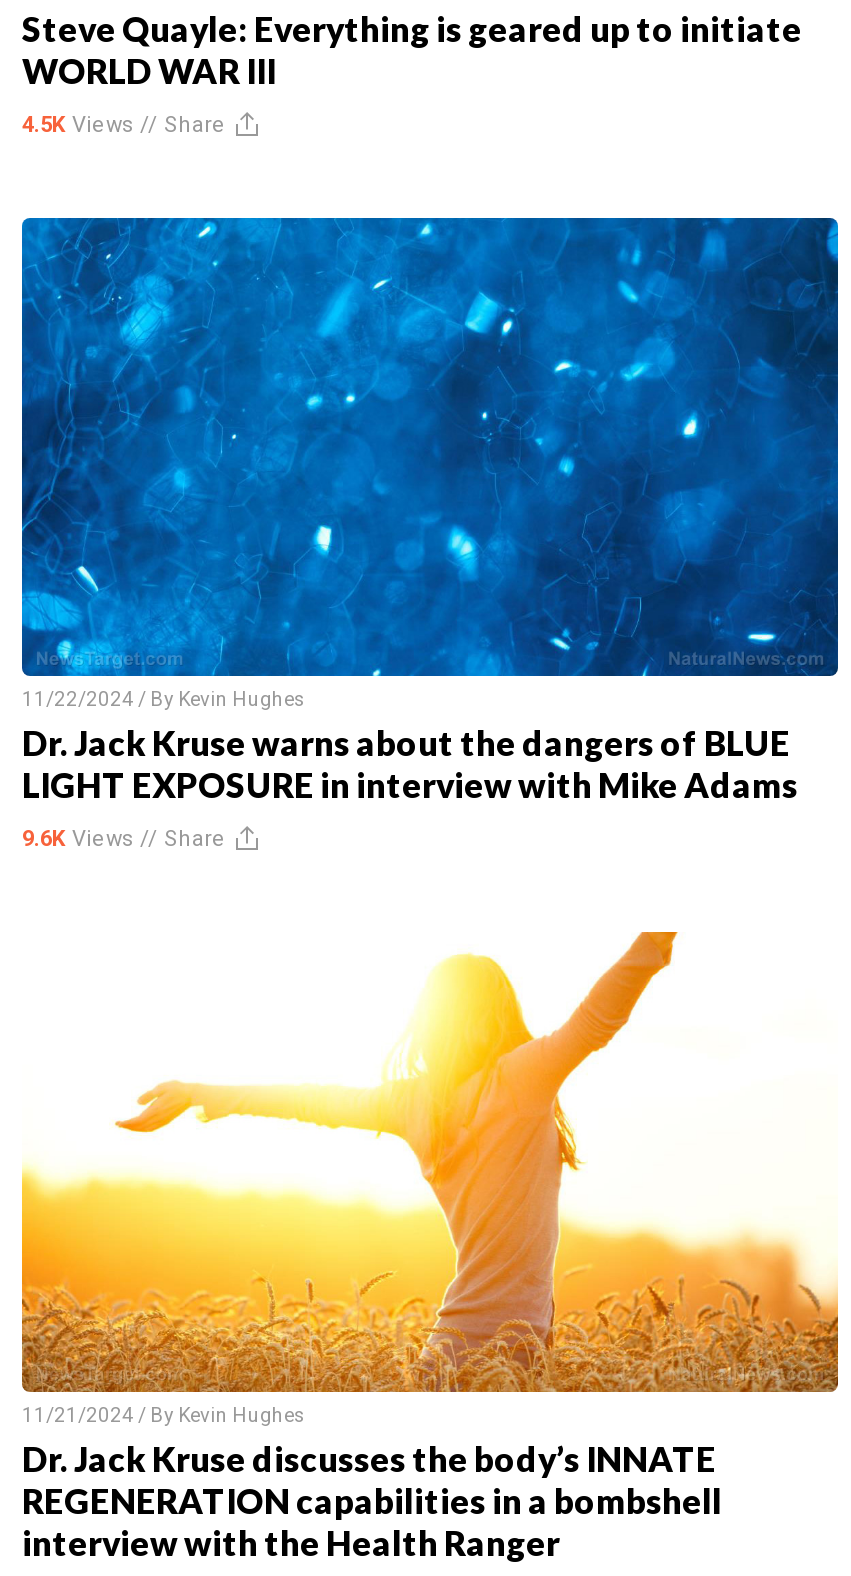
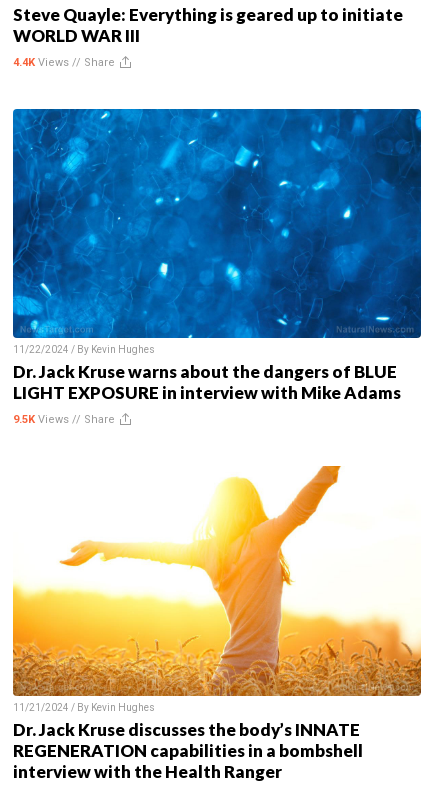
- 4.5K Views // Share
+ 4.4K Views // Share

- 9.6K Views // Share
+ 9.5K Views // Share
